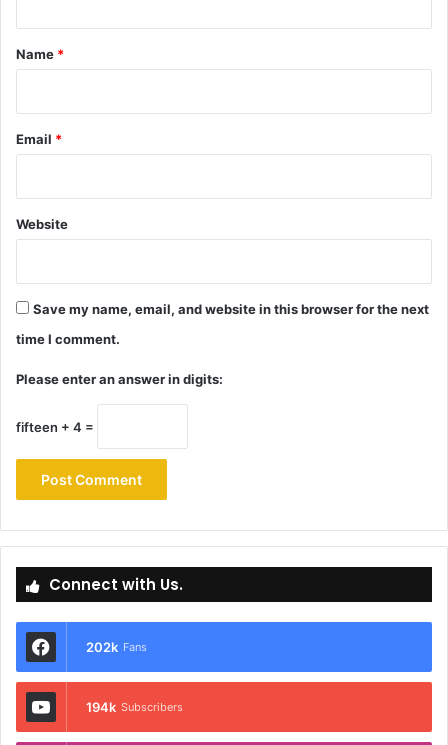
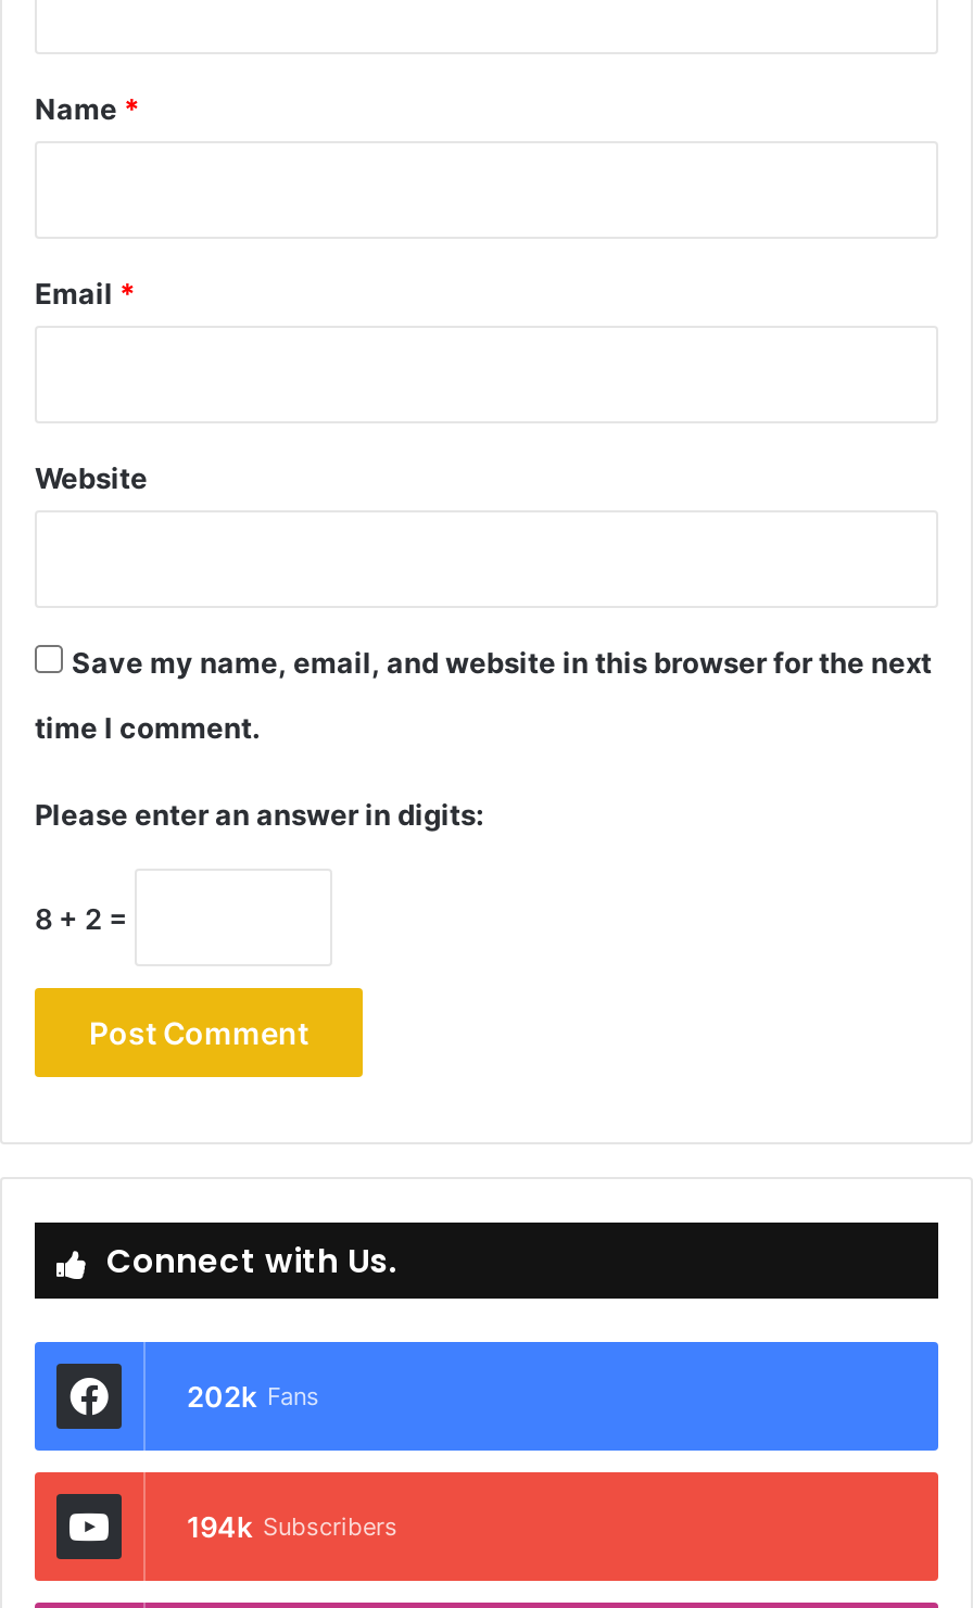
- fifteen + 4 =
+ 8 + 2 =
